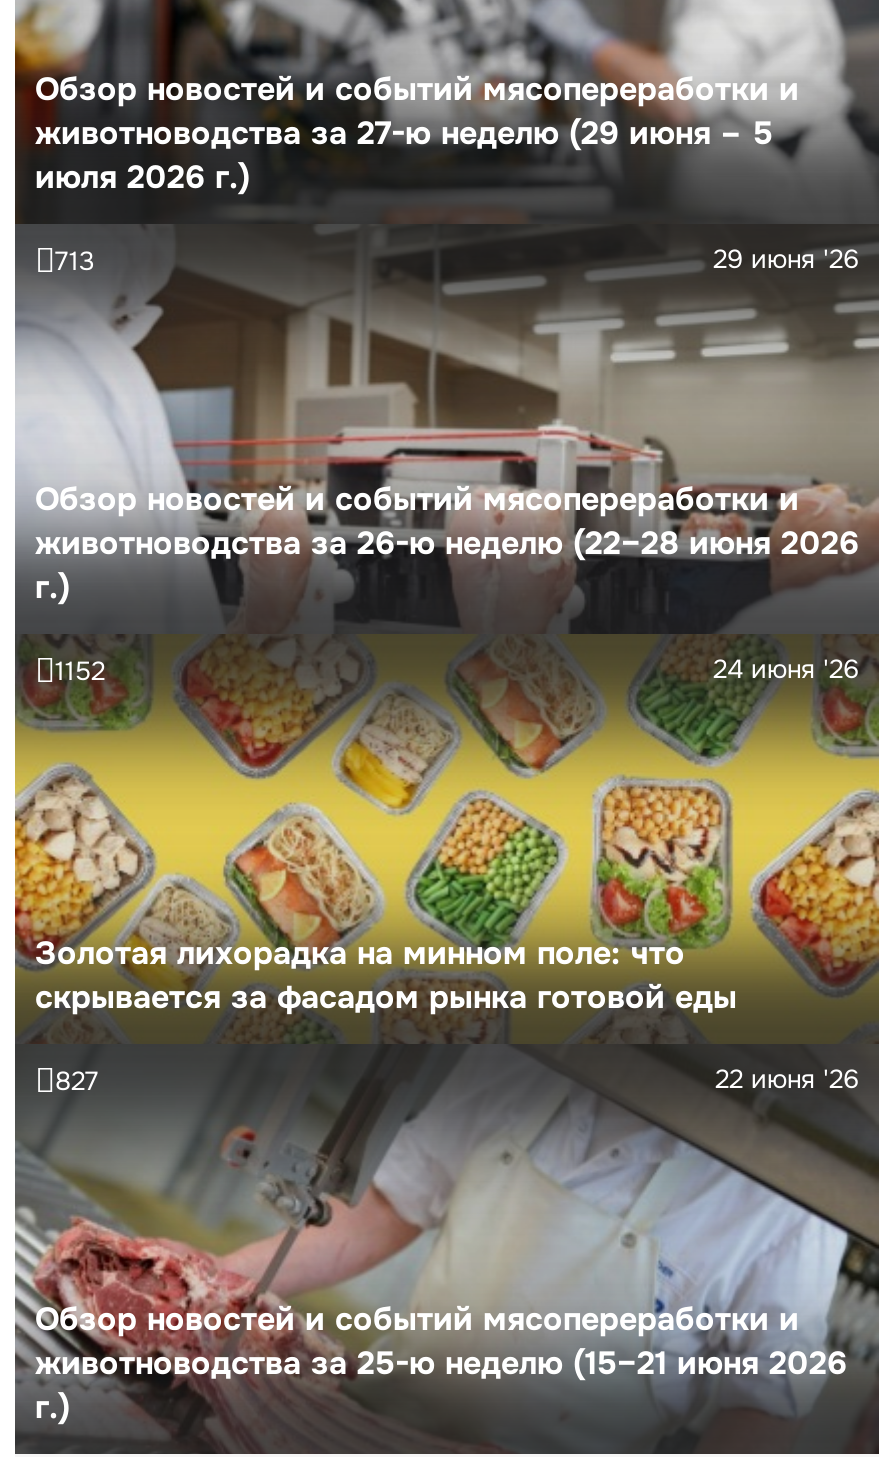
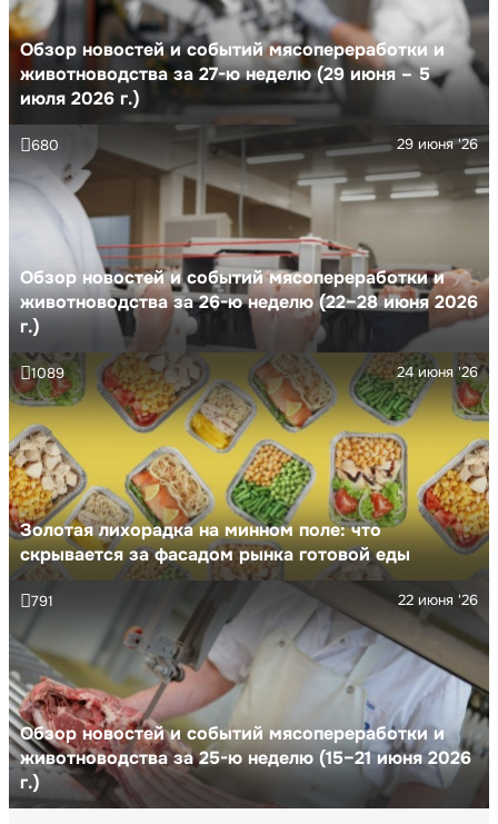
- 713
+ 680

- 1152
+ 1089

- 827
+ 791
